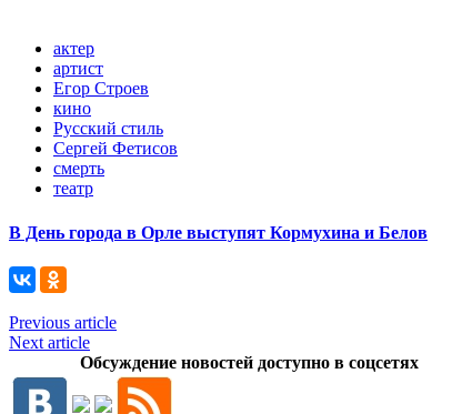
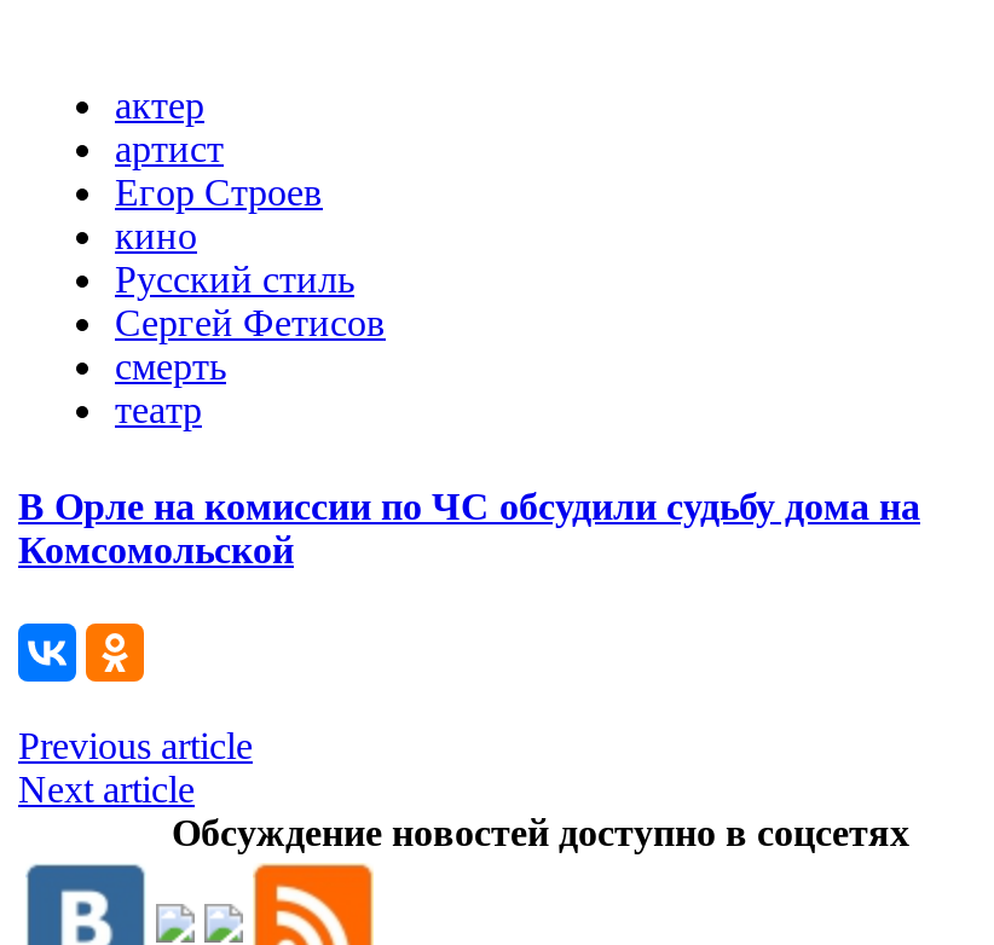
- В День города в Орле выступят Кормухина и Белов
+ В Орле на комиссии по ЧС обсудили судьбу дома на
+ Комсомольской
